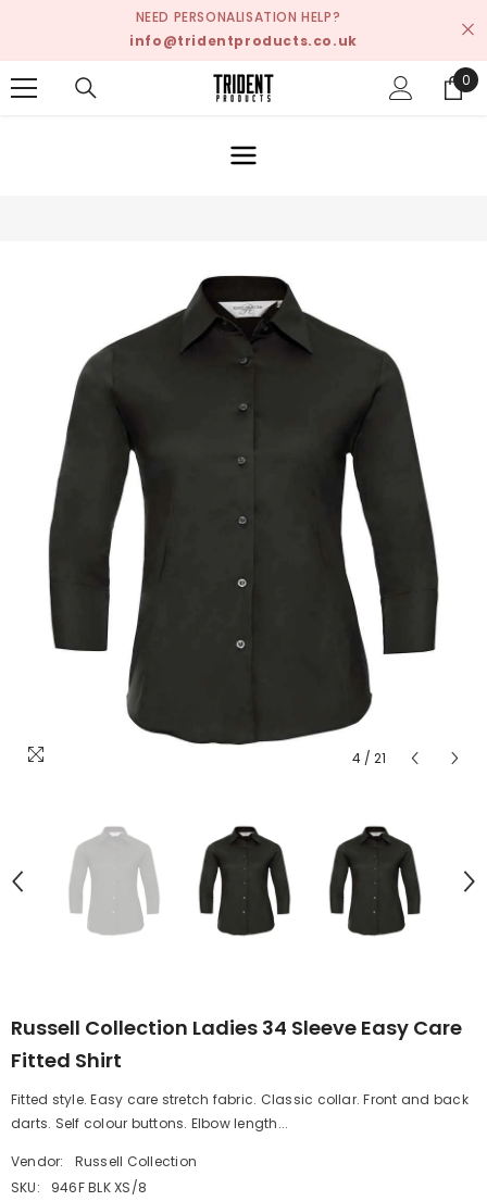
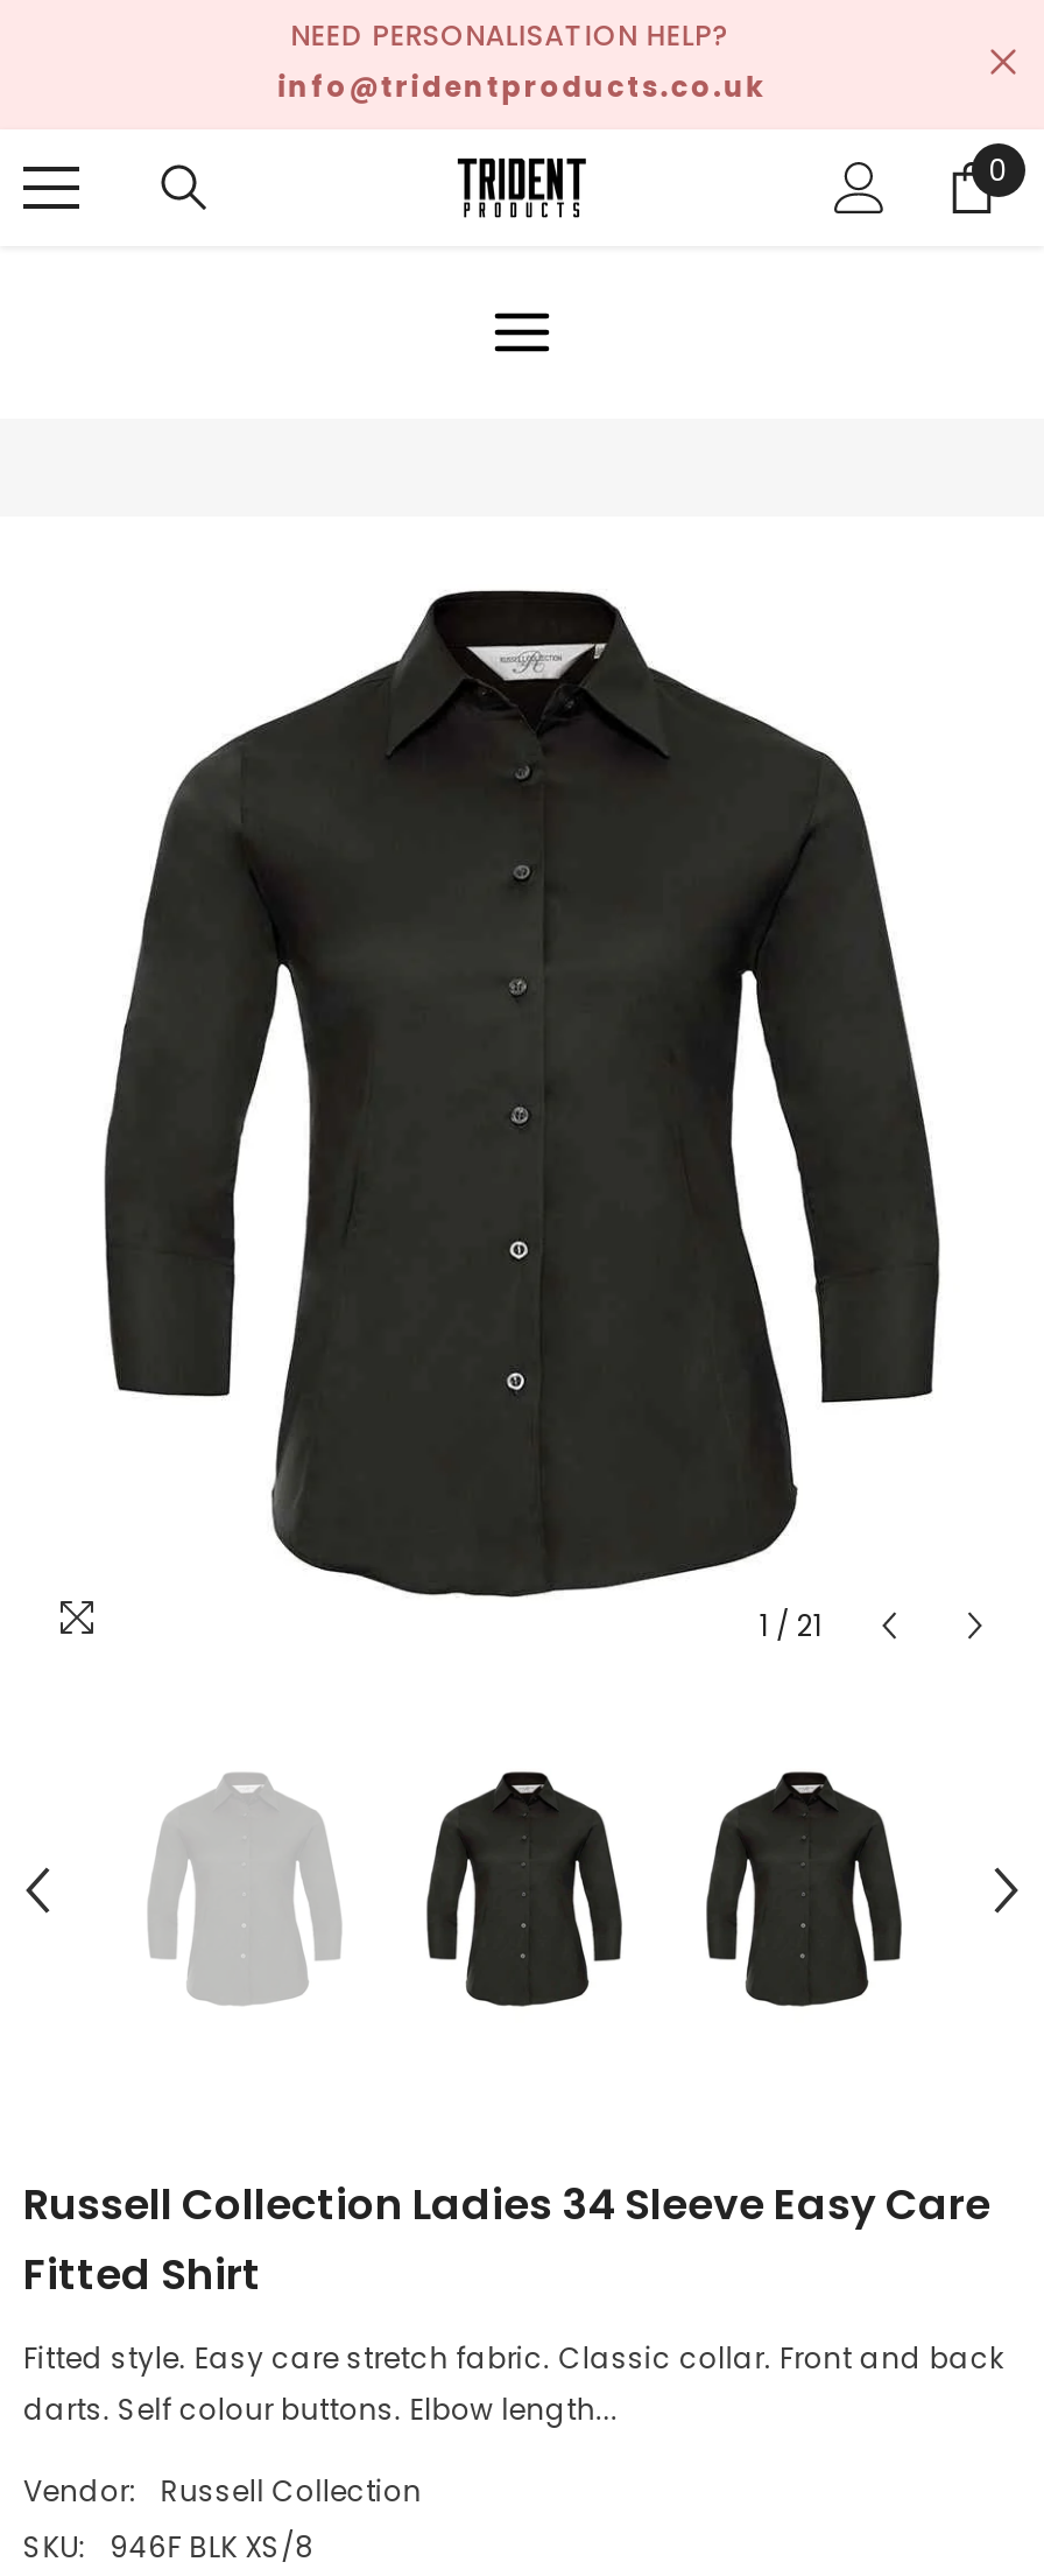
- 4 / 21
+ 1 / 21
